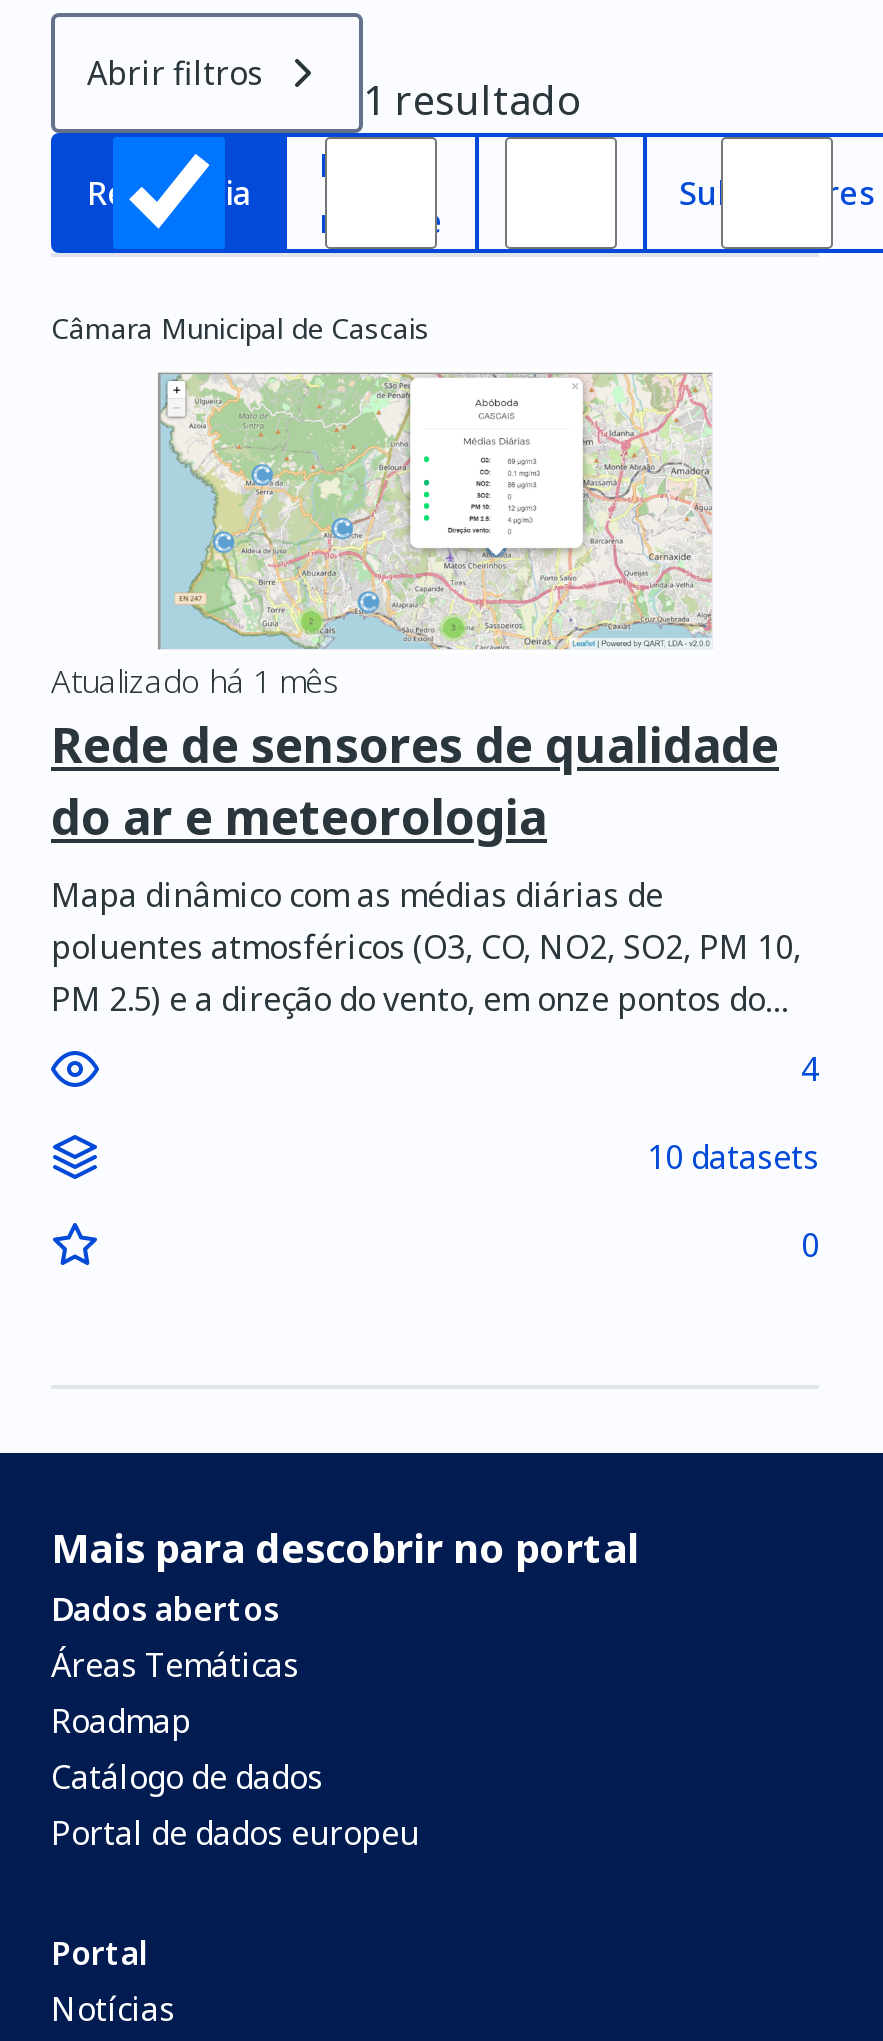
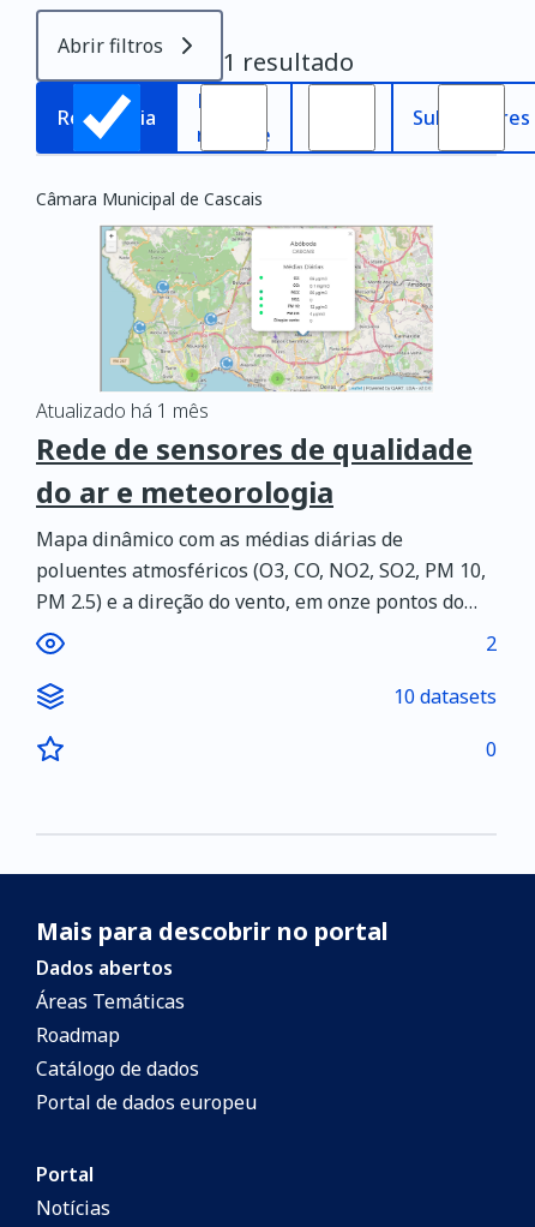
- 4
+ 2
